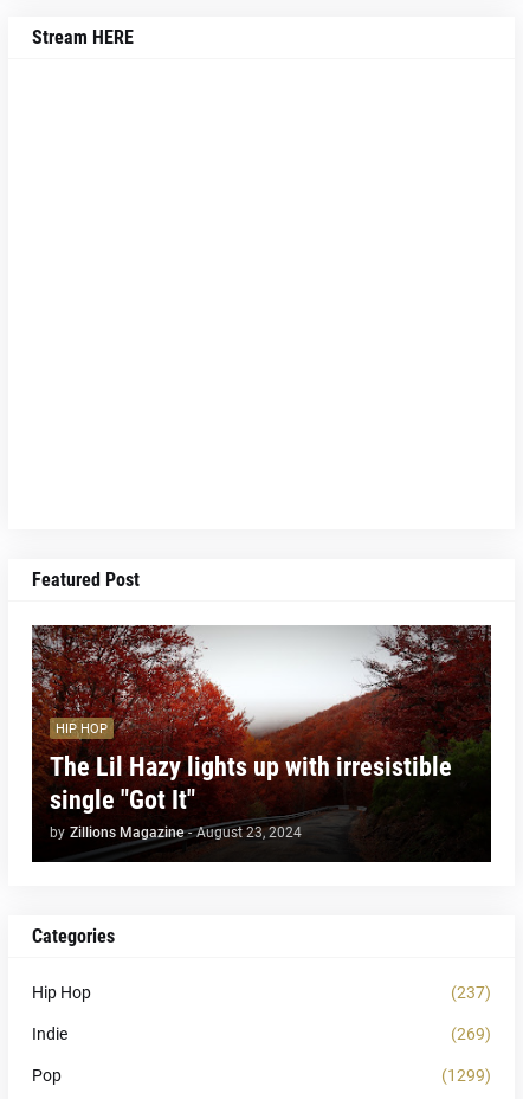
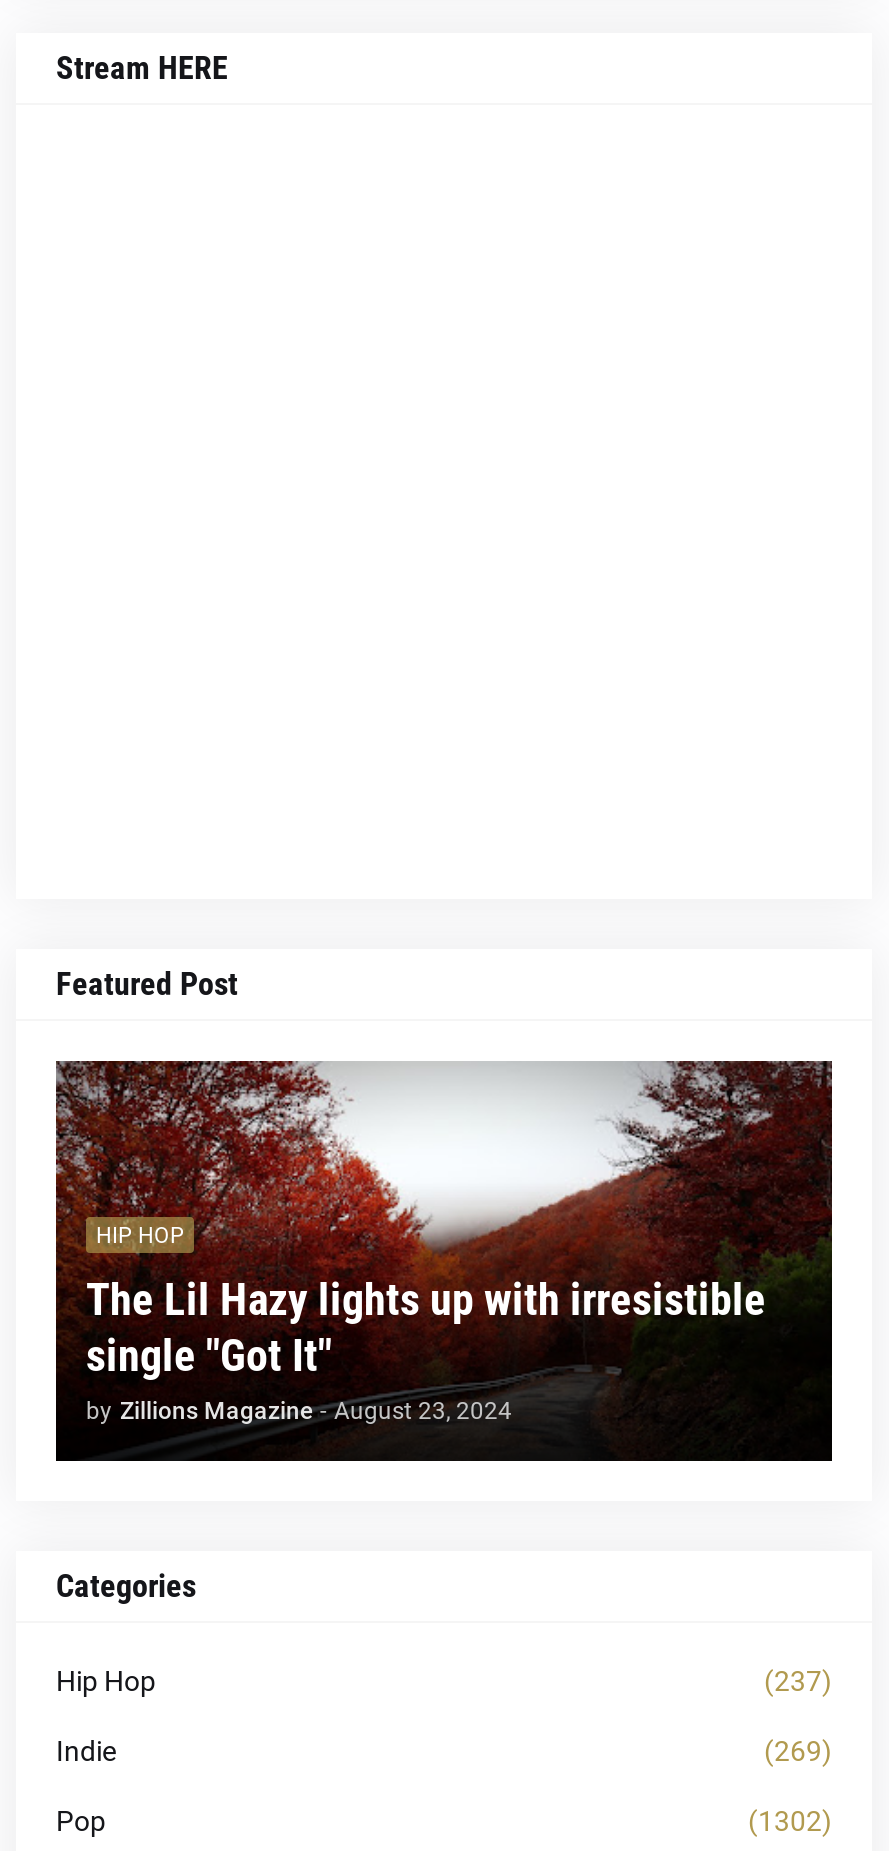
- (1299)
+ (1302)
